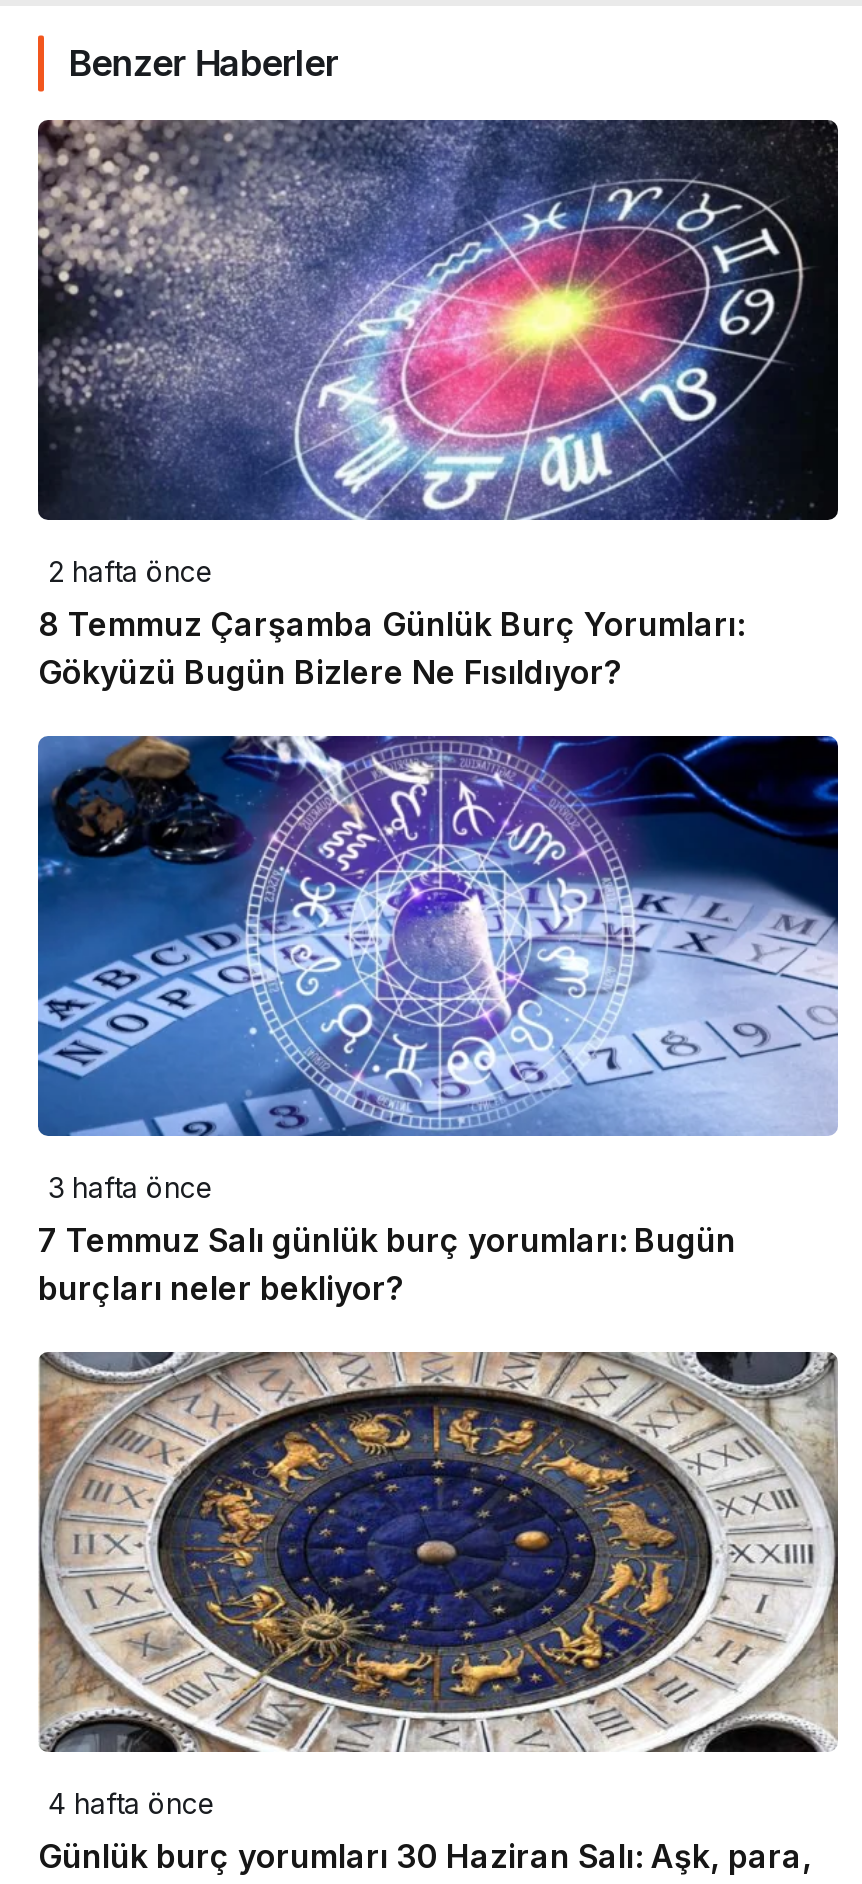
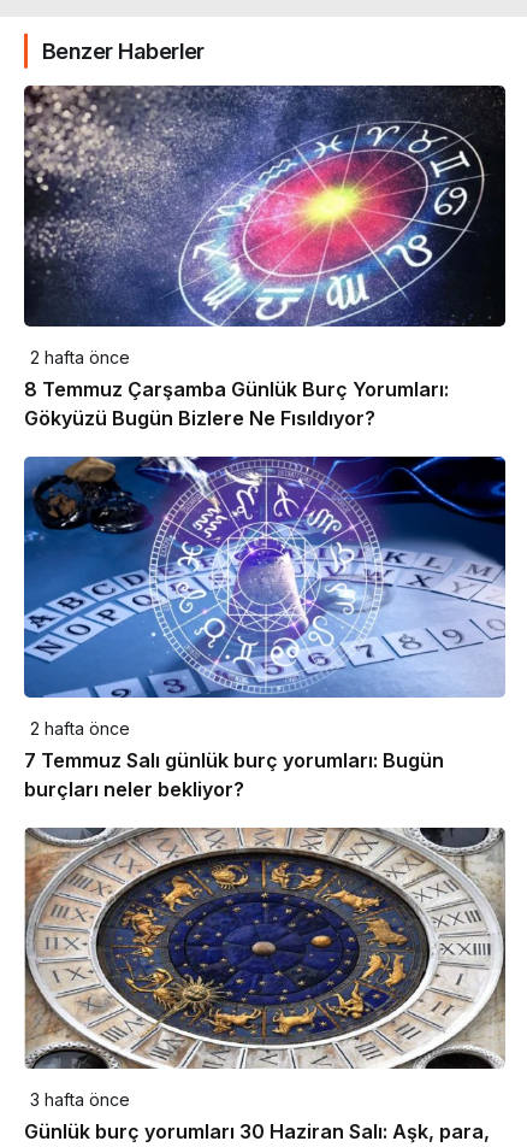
- 3 hafta önce
+ 2 hafta önce

- 4 hafta önce
+ 3 hafta önce
